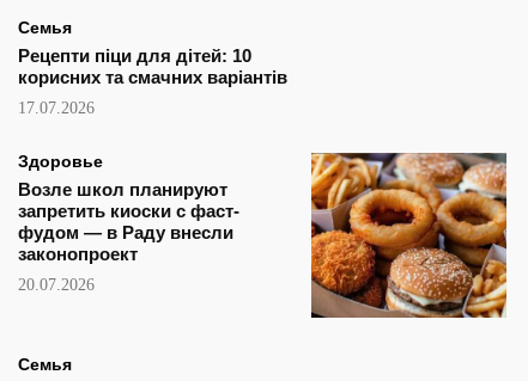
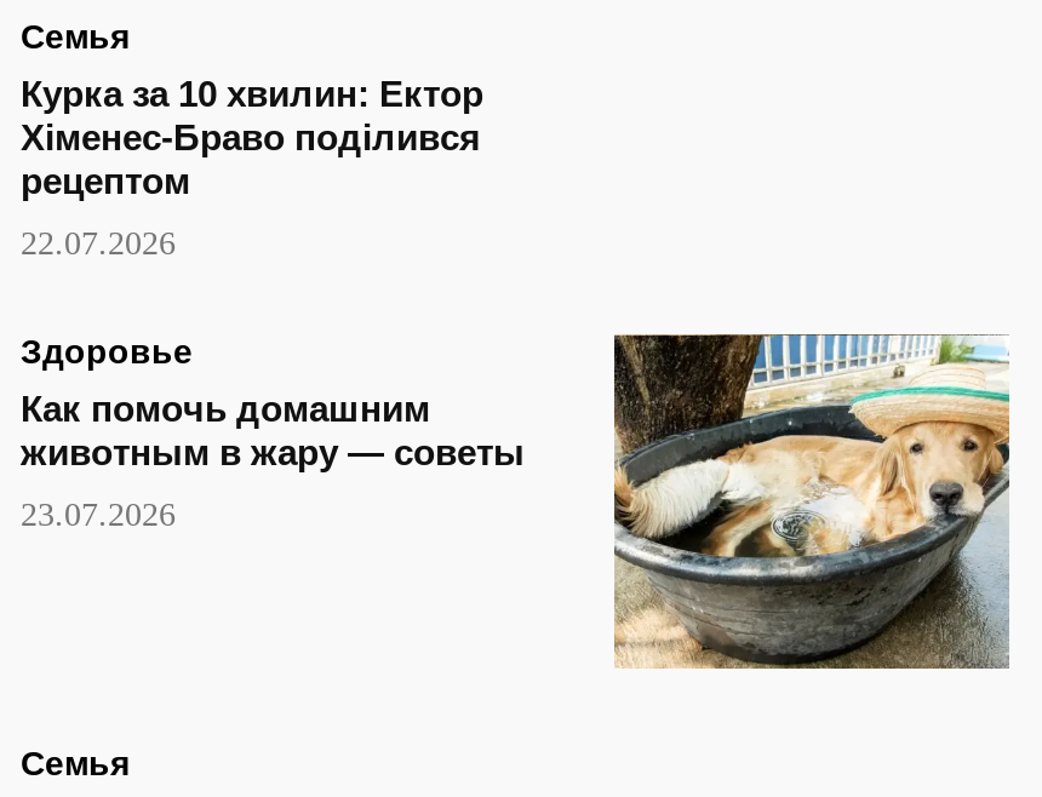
- Рецепти піци для дітей: 10
- корисних та смачних варіантів
+ Курка за 10 хвилин: Ектор
+ Хіменес-Браво поділився
+ рецептом

- 17.07.2026
+ 22.07.2026

- [image]
+ [image]

- Возле школ планируют
- запретить киоски с фаст-
- фудом — в Раду внесли
- законопроект
+ Как помочь домашним
+ животным в жару — советы

- 20.07.2026
+ 23.07.2026
